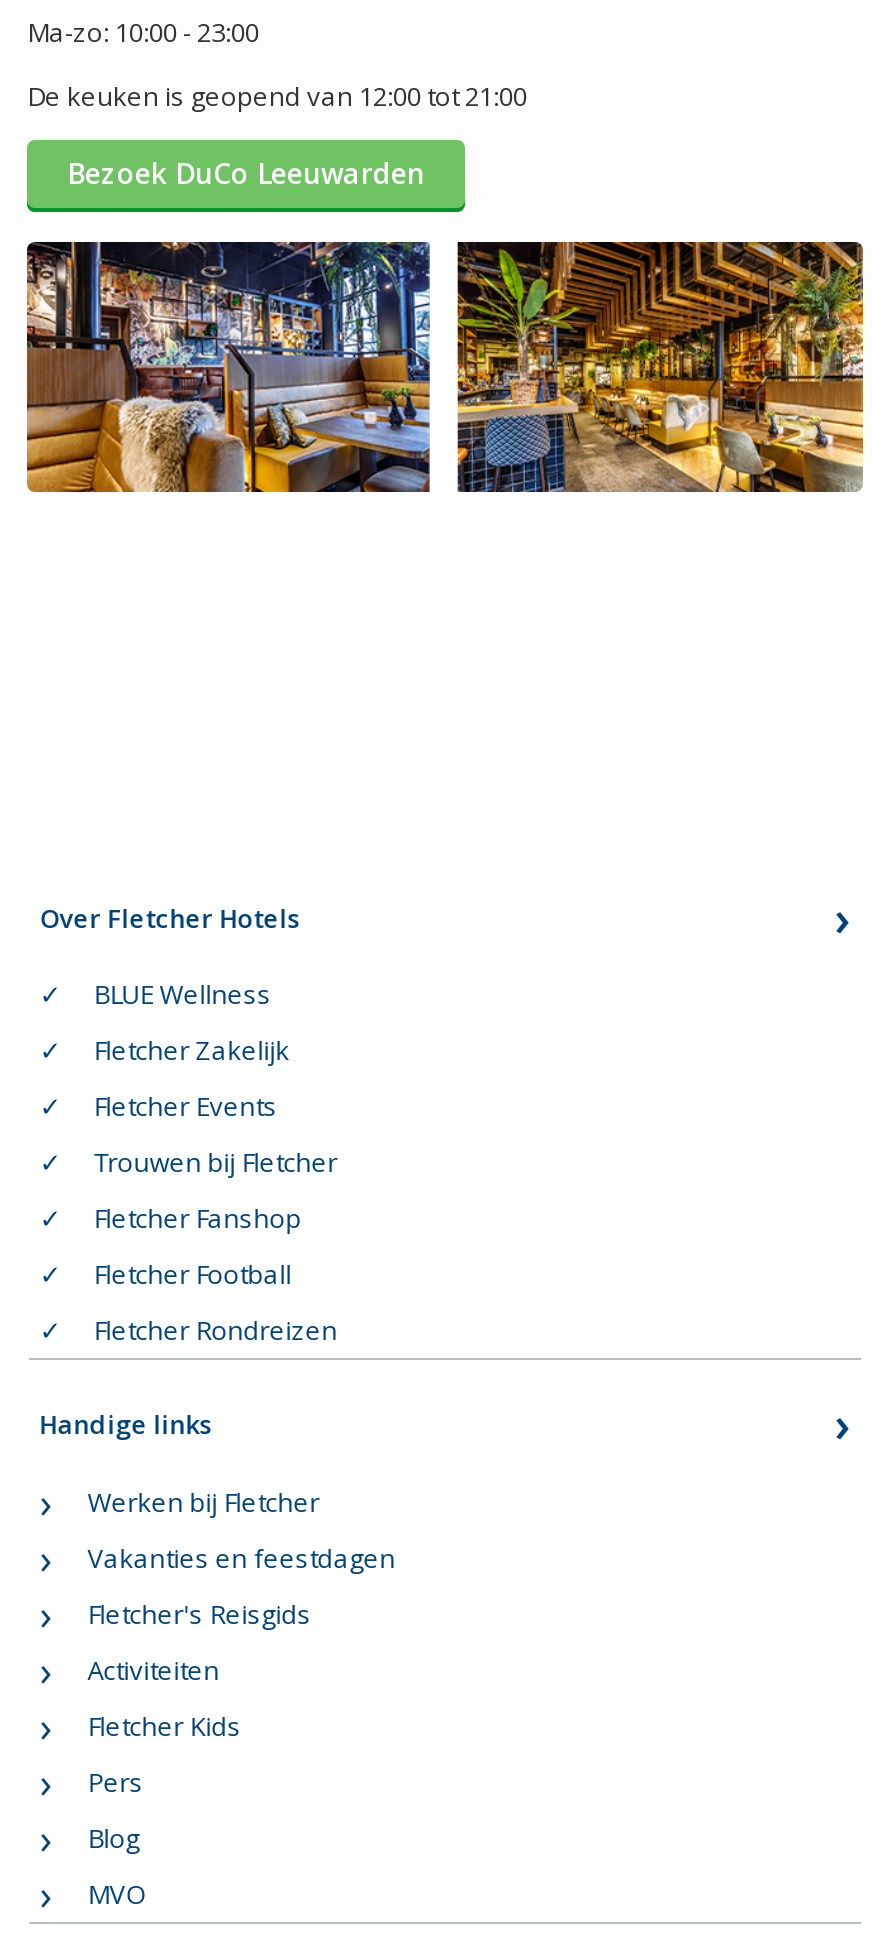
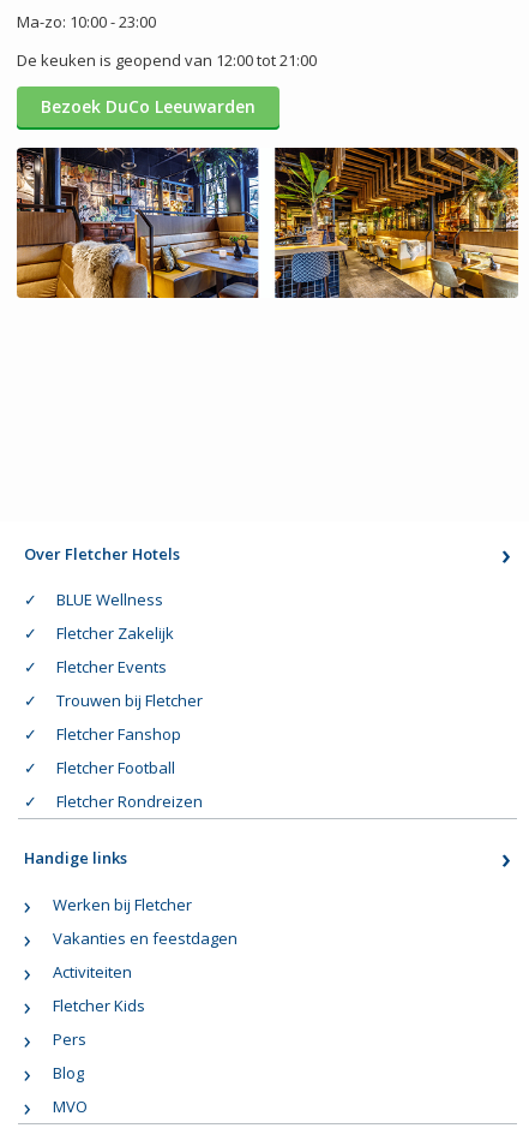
- Fletcher's Reisgids
